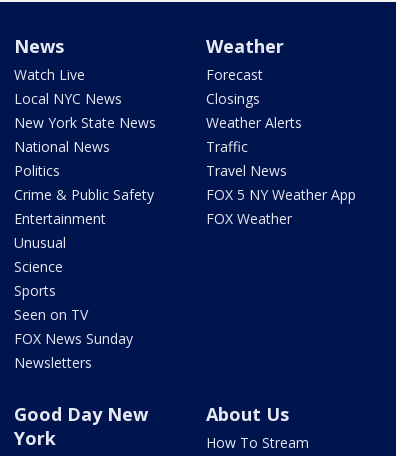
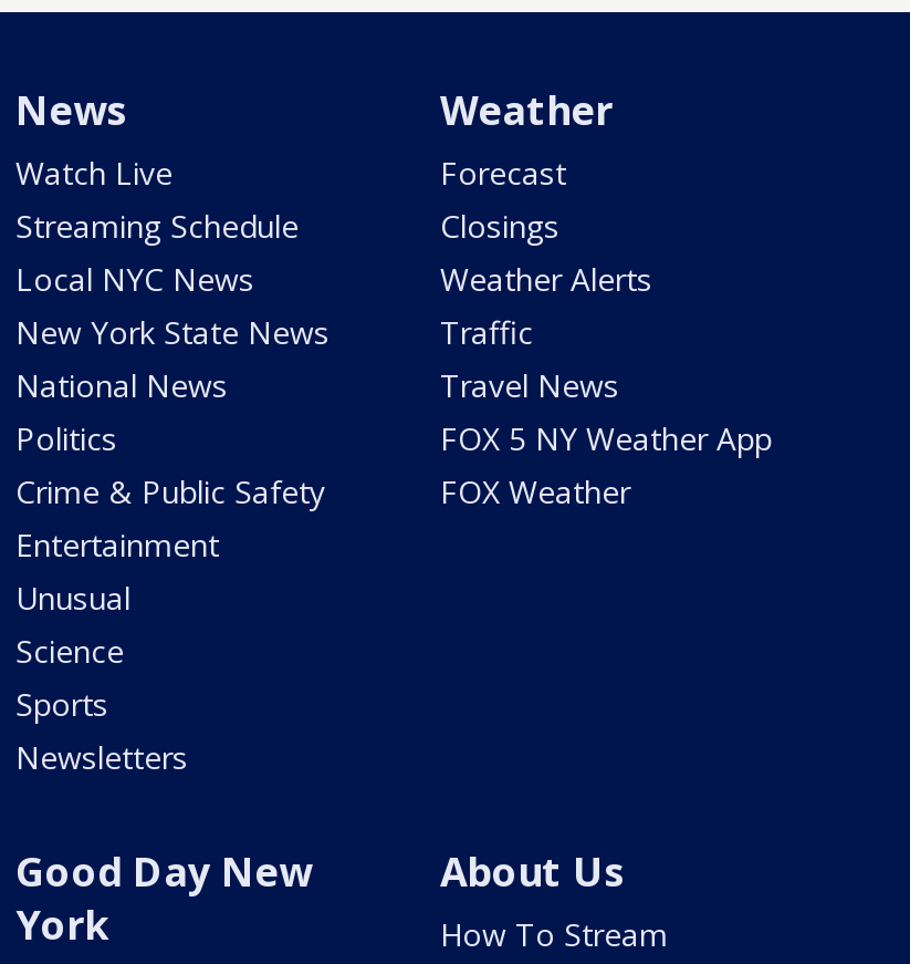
moved down: Local NYC News | New York State News | National News | ... | Science | Sports

+ Streaming Schedule

- Seen on TV
- FOX News Sunday
